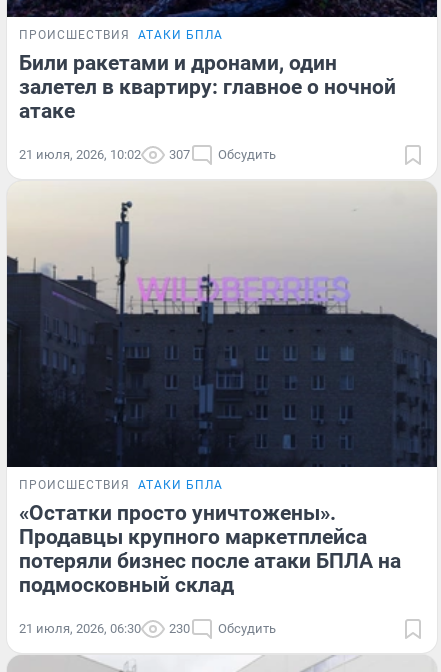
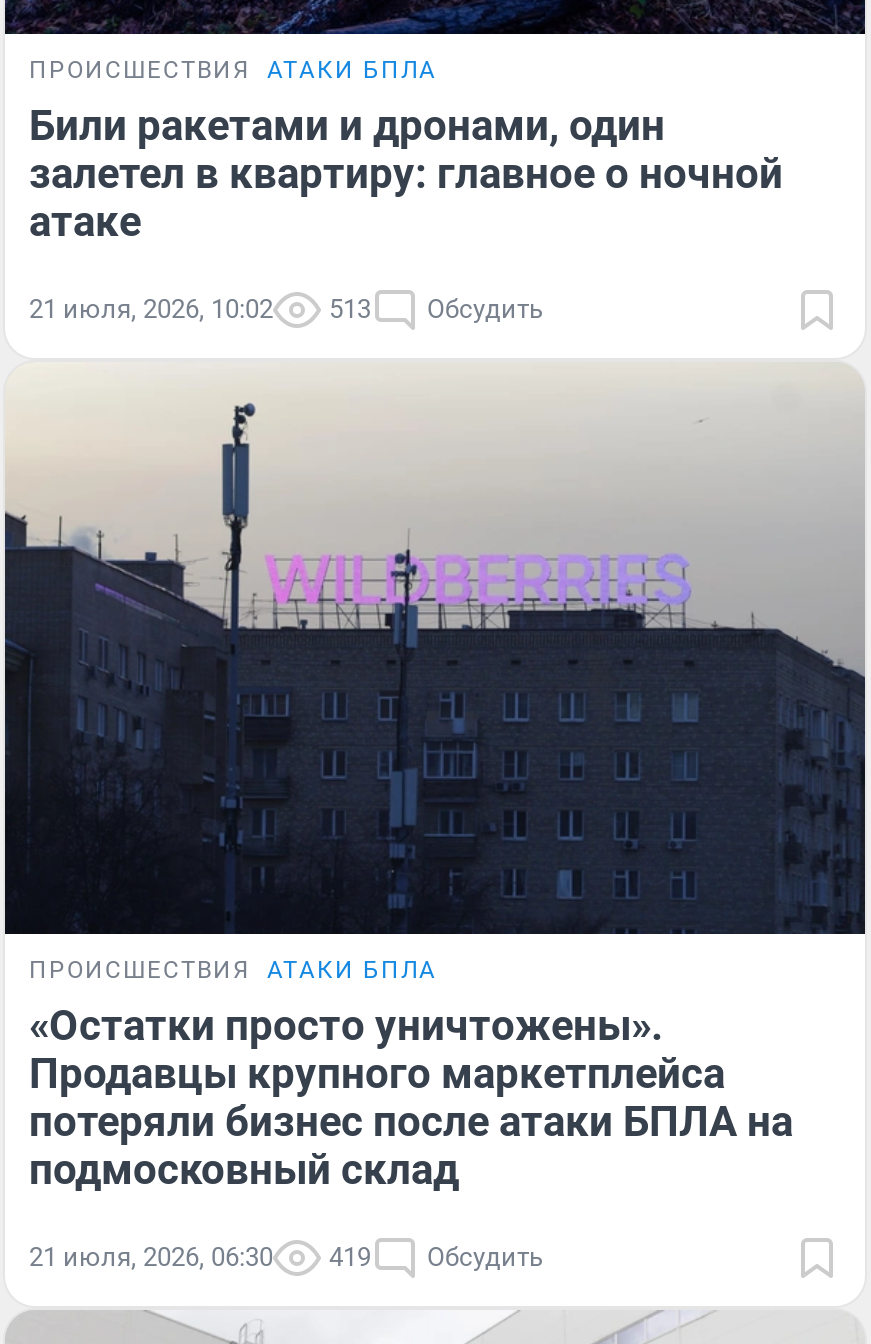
- 21 июля, 2026, 10:02 307 Обсудить
+ 21 июля, 2026, 10:02 513 Обсудить

- 21 июля, 2026, 06:30 230 Обсудить
+ 21 июля, 2026, 06:30 419 Обсудить
